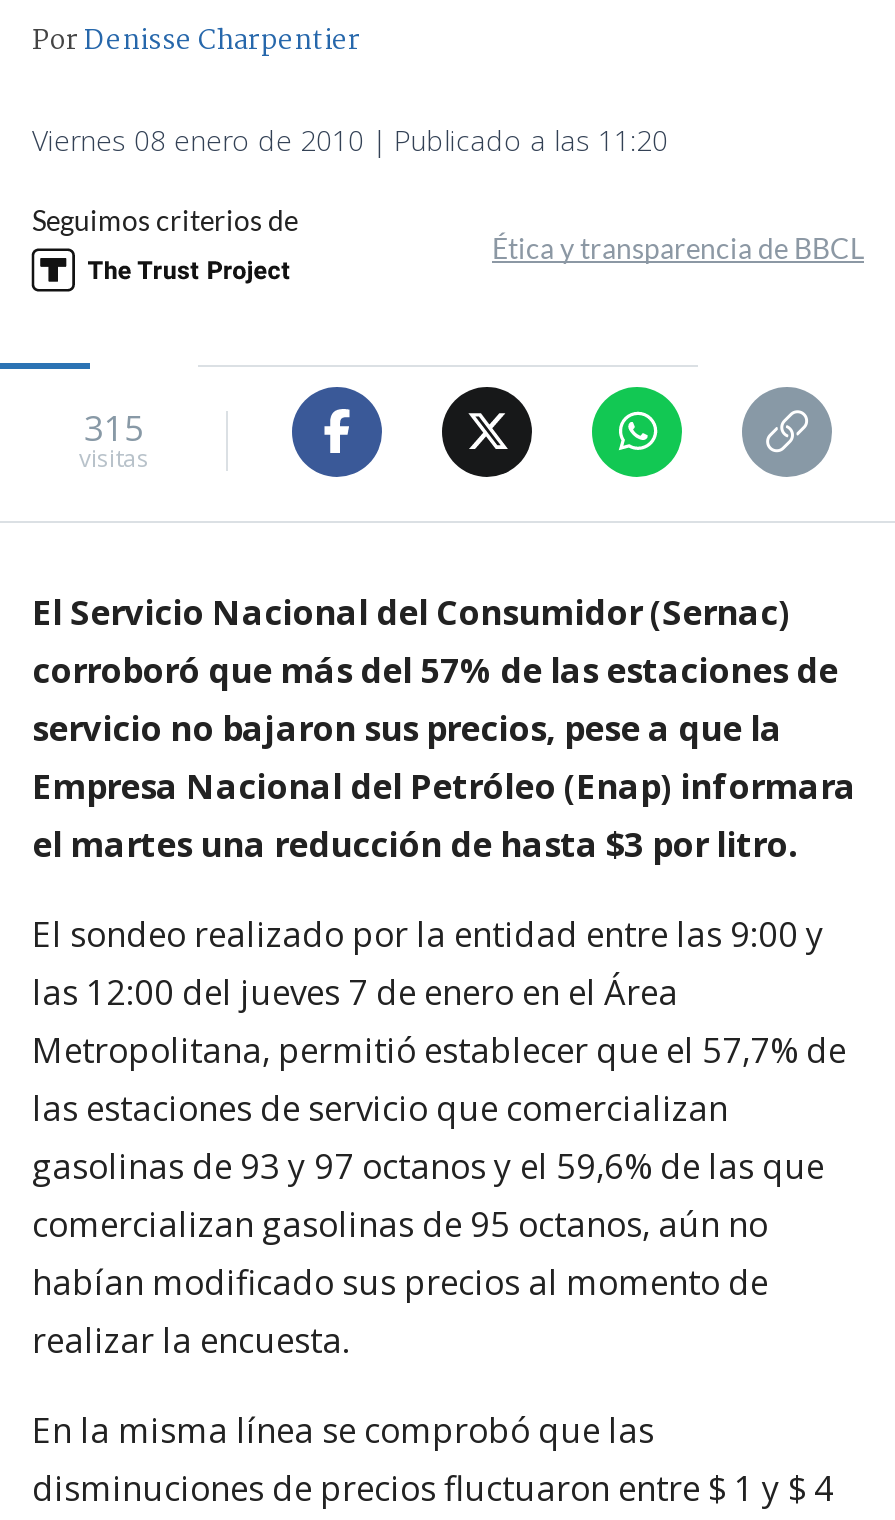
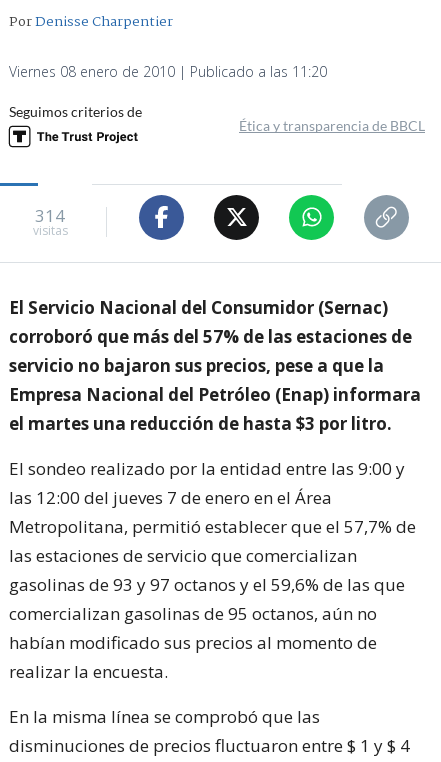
- 315
+ 314
